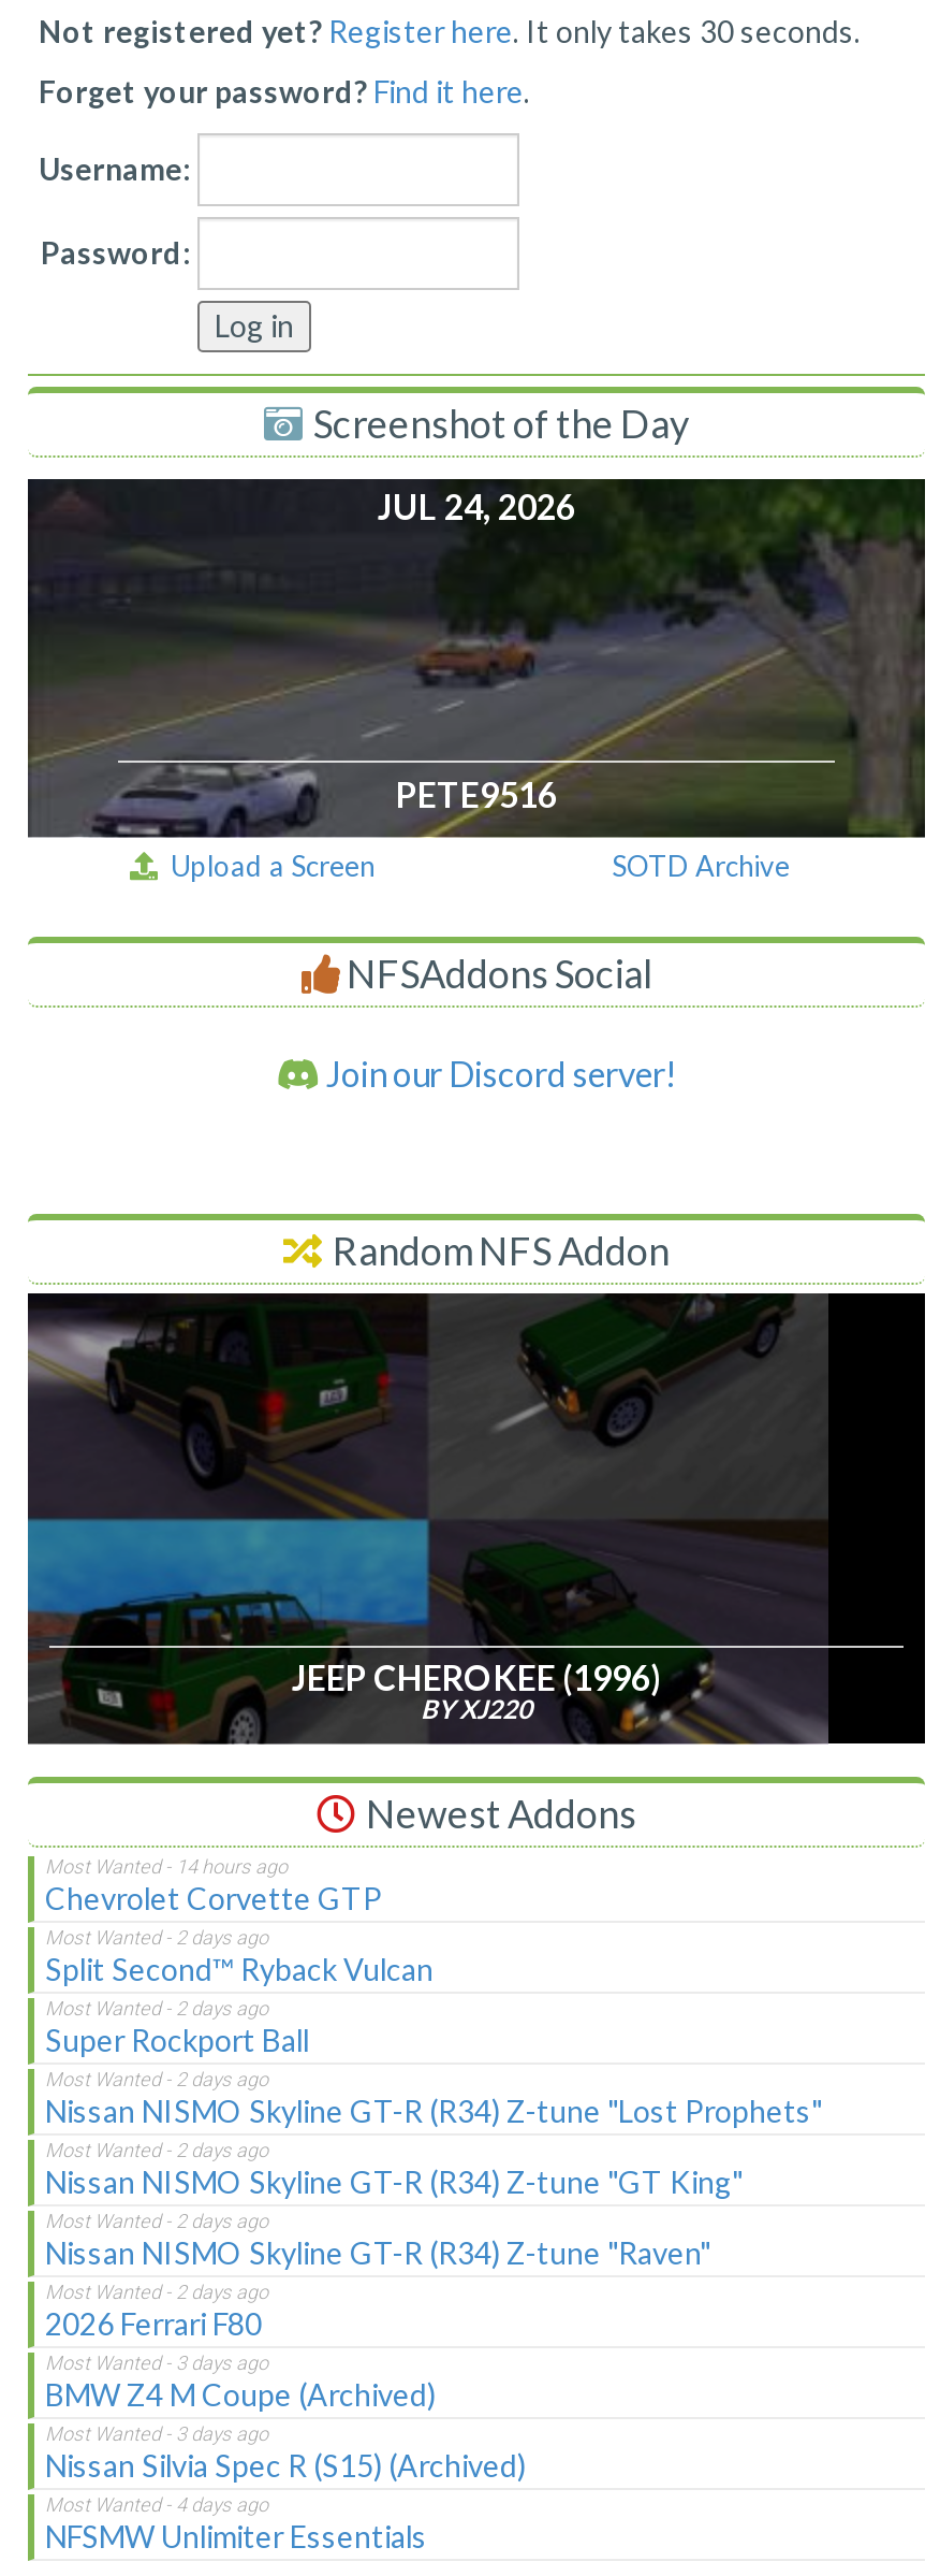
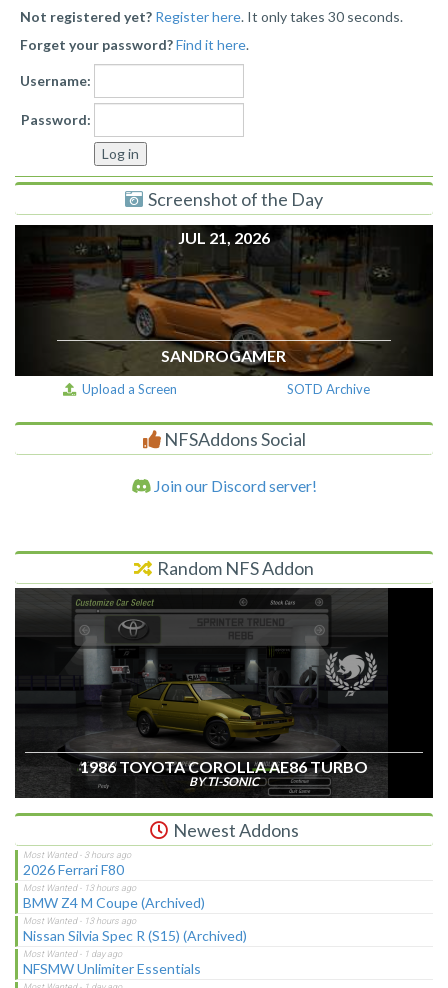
- [image]
- JUL 24, 2026
+ [image]
+ JUL 21, 2026

- PETE9516
+ SANDROGAMER

- [image]
- JEEP CHEROKEE (1996)
- BY XJ220
+ [image]
+ 1986 TOYOTA COROLLA AE86 TURBO
+ BY TI-SONIC

- Chevrolet Corvette GTP
- Split Second™ Ryback Vulcan
- Super Rockport Ball
- Nissan NISMO Skyline GT-R (R34) Z-tune "Lost Prophets"
- Nissan NISMO Skyline GT-R (R34) Z-tune "GT King"
- Nissan NISMO Skyline GT-R (R34) Z-tune "Raven"
